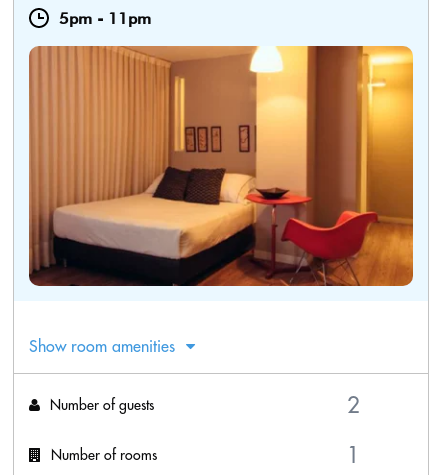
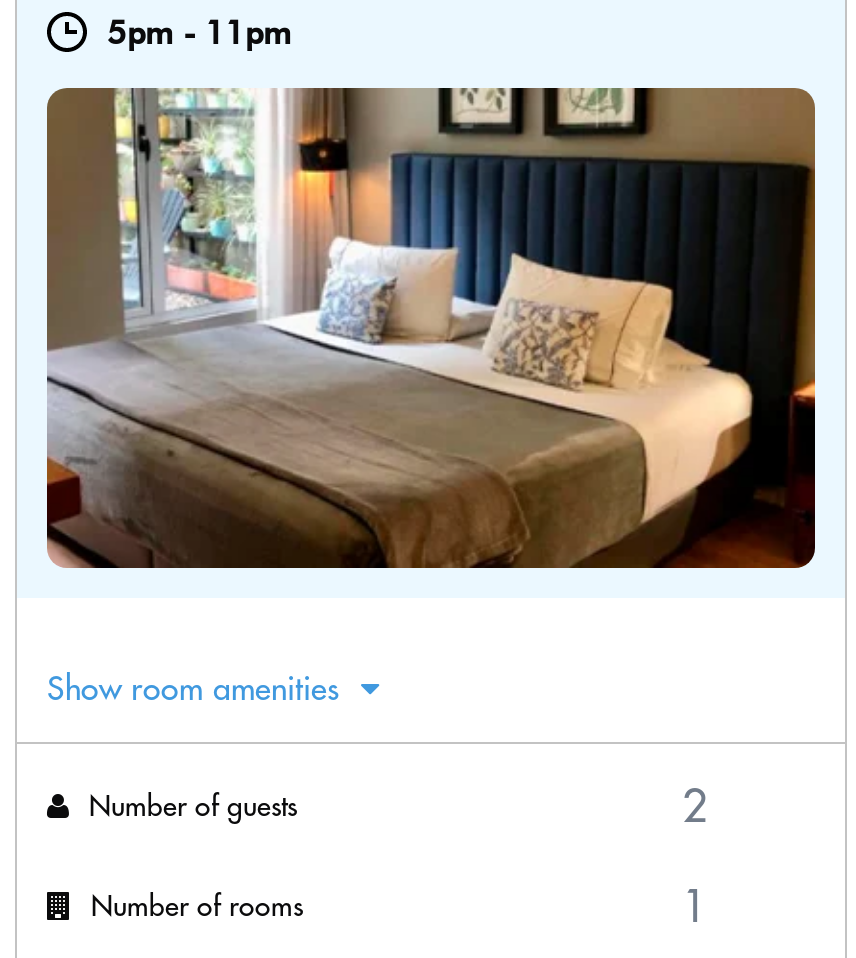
- [image]
+ [image]
